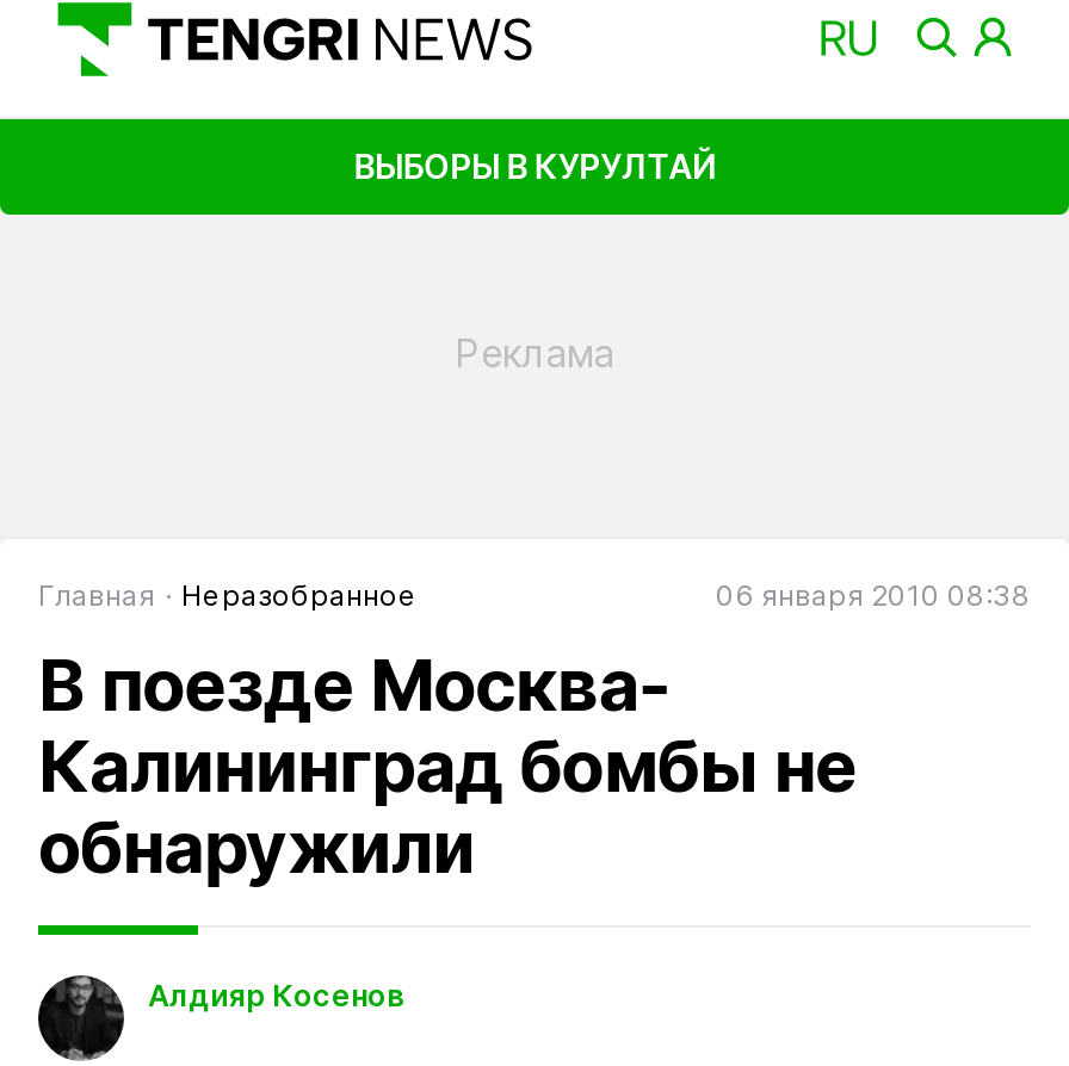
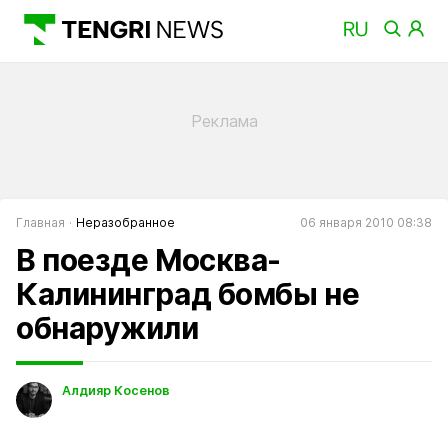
- ВЫБОРЫ В КУРУЛТАЙ
